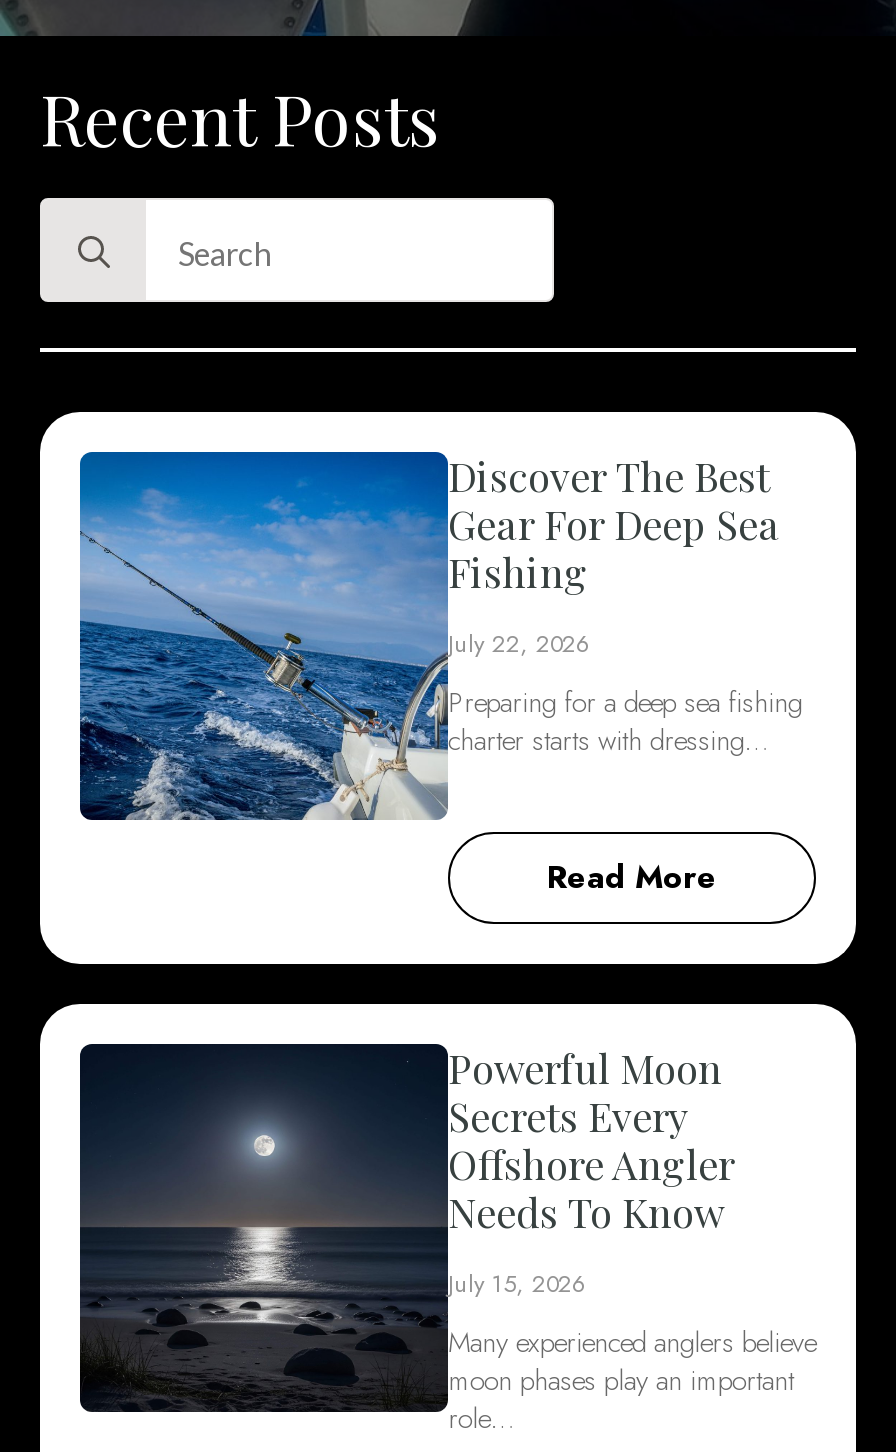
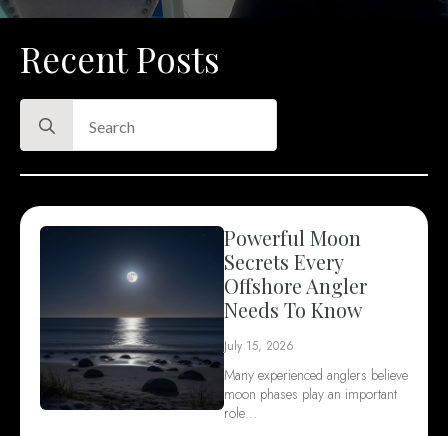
- [image]
- Discover The Best
- Gear For Deep Sea
- Fishing
- July 22, 2026
- Preparing for a deep sea fishing
- charter starts with dressing…
- Read More
